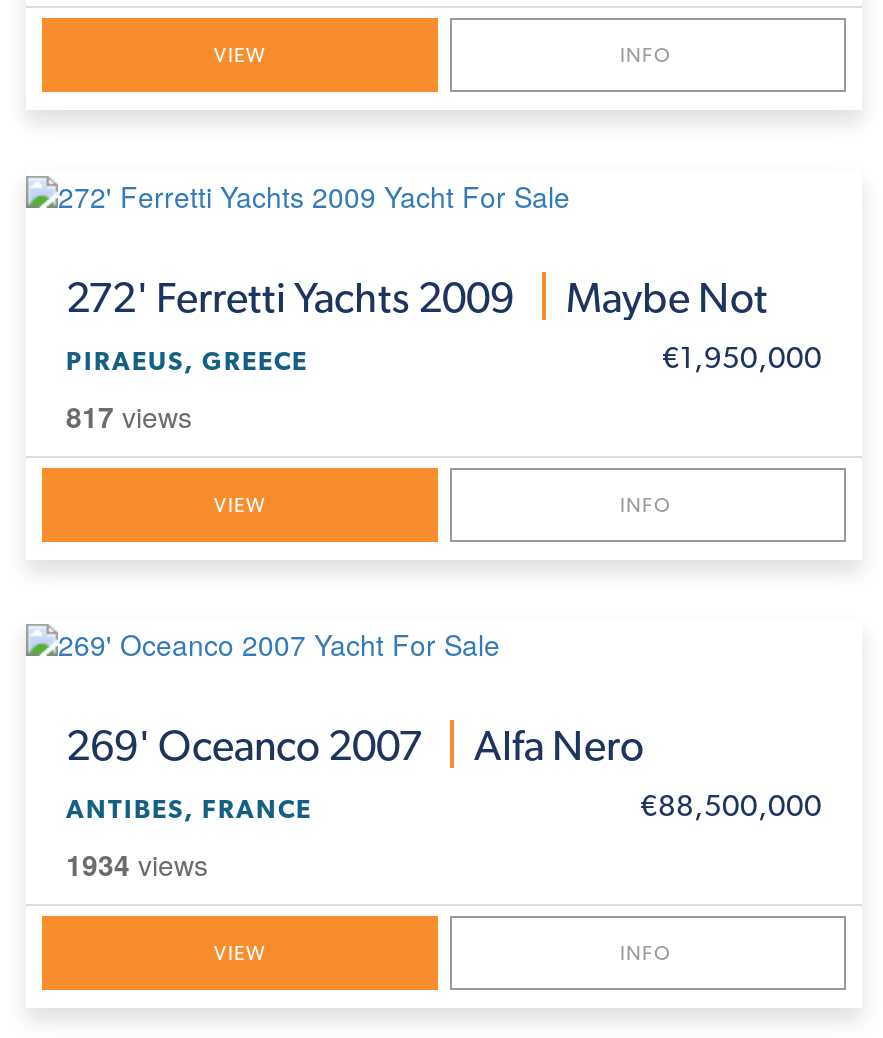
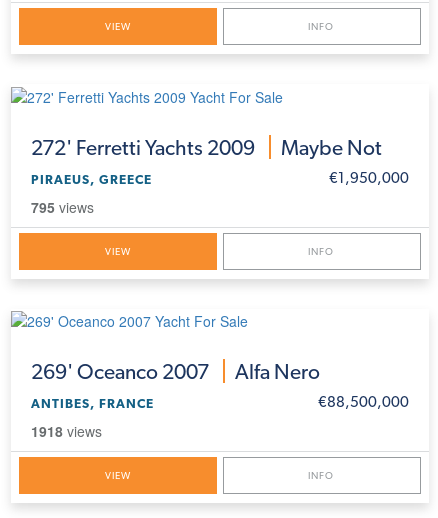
- 817 views
+ 795 views

- 1934 views
+ 1918 views
